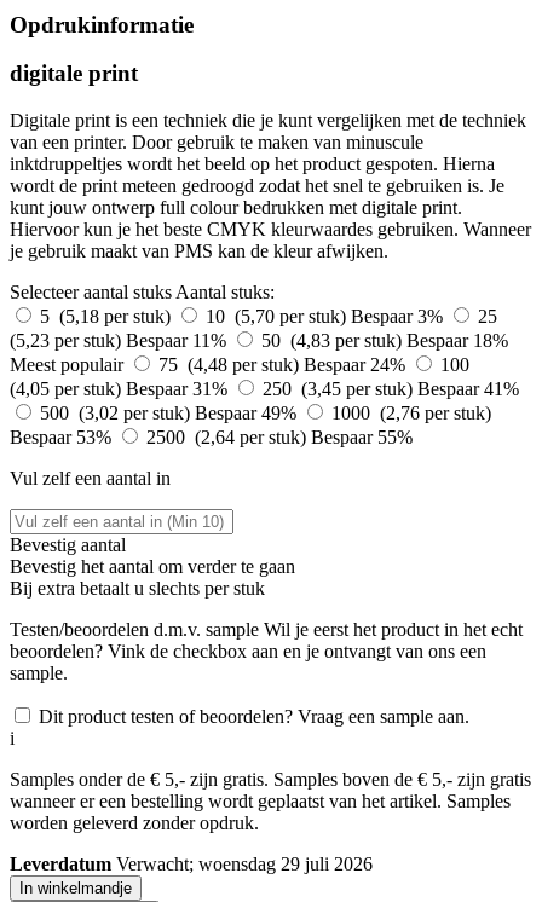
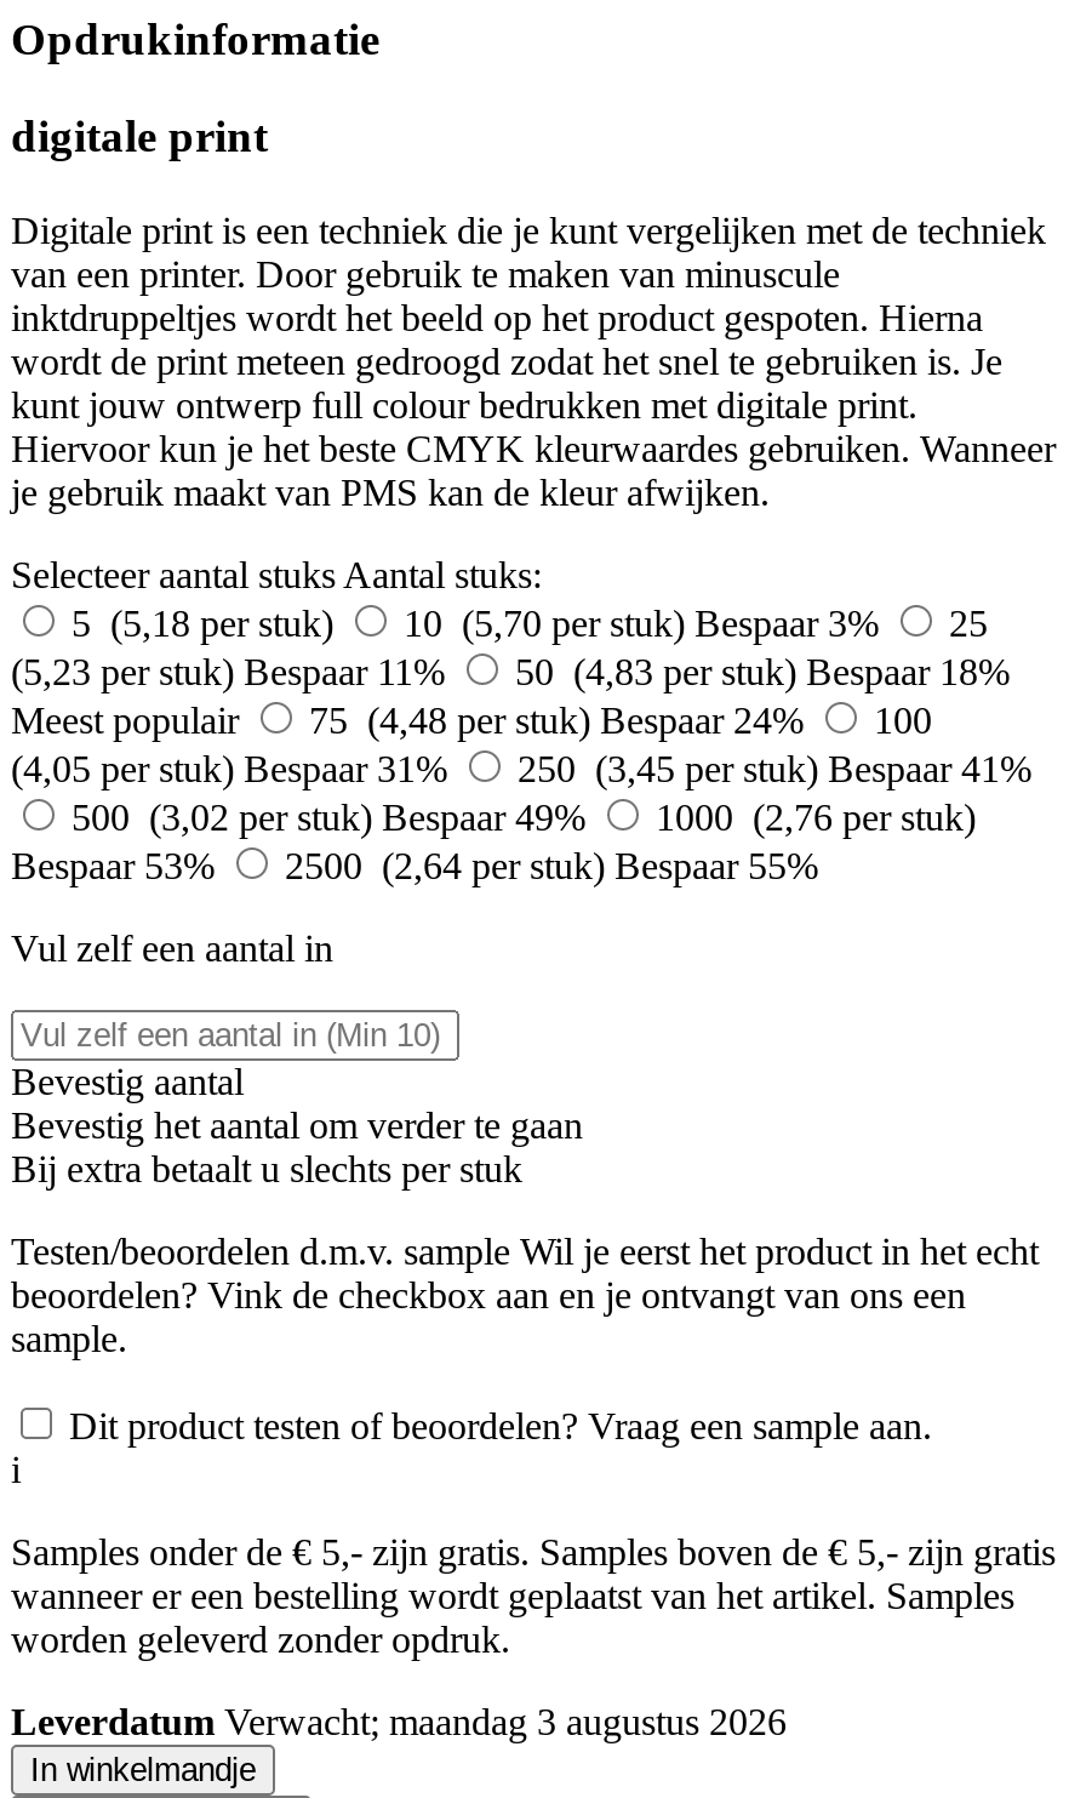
- Leverdatum Verwacht; woensdag 29 juli 2026
+ Leverdatum Verwacht; maandag 3 augustus 2026
